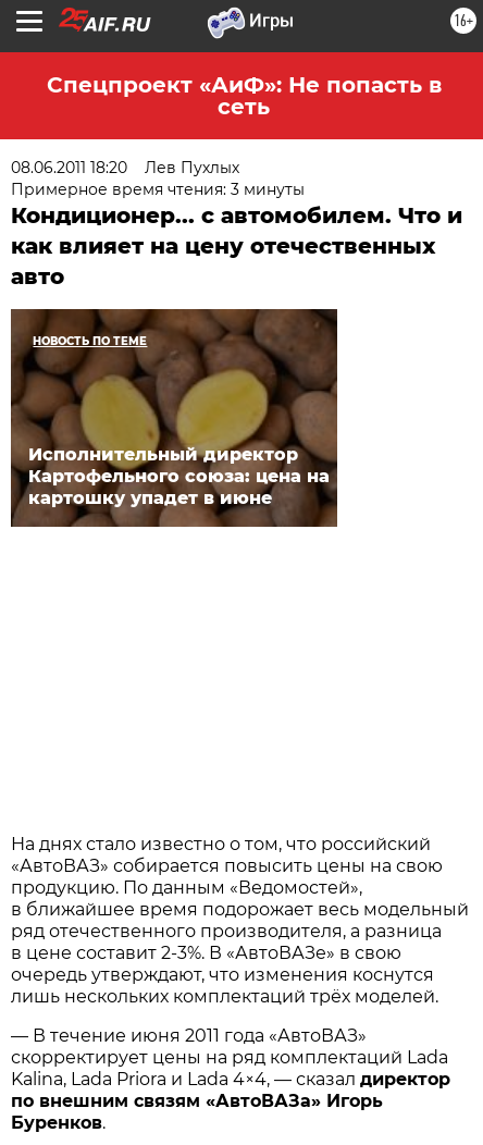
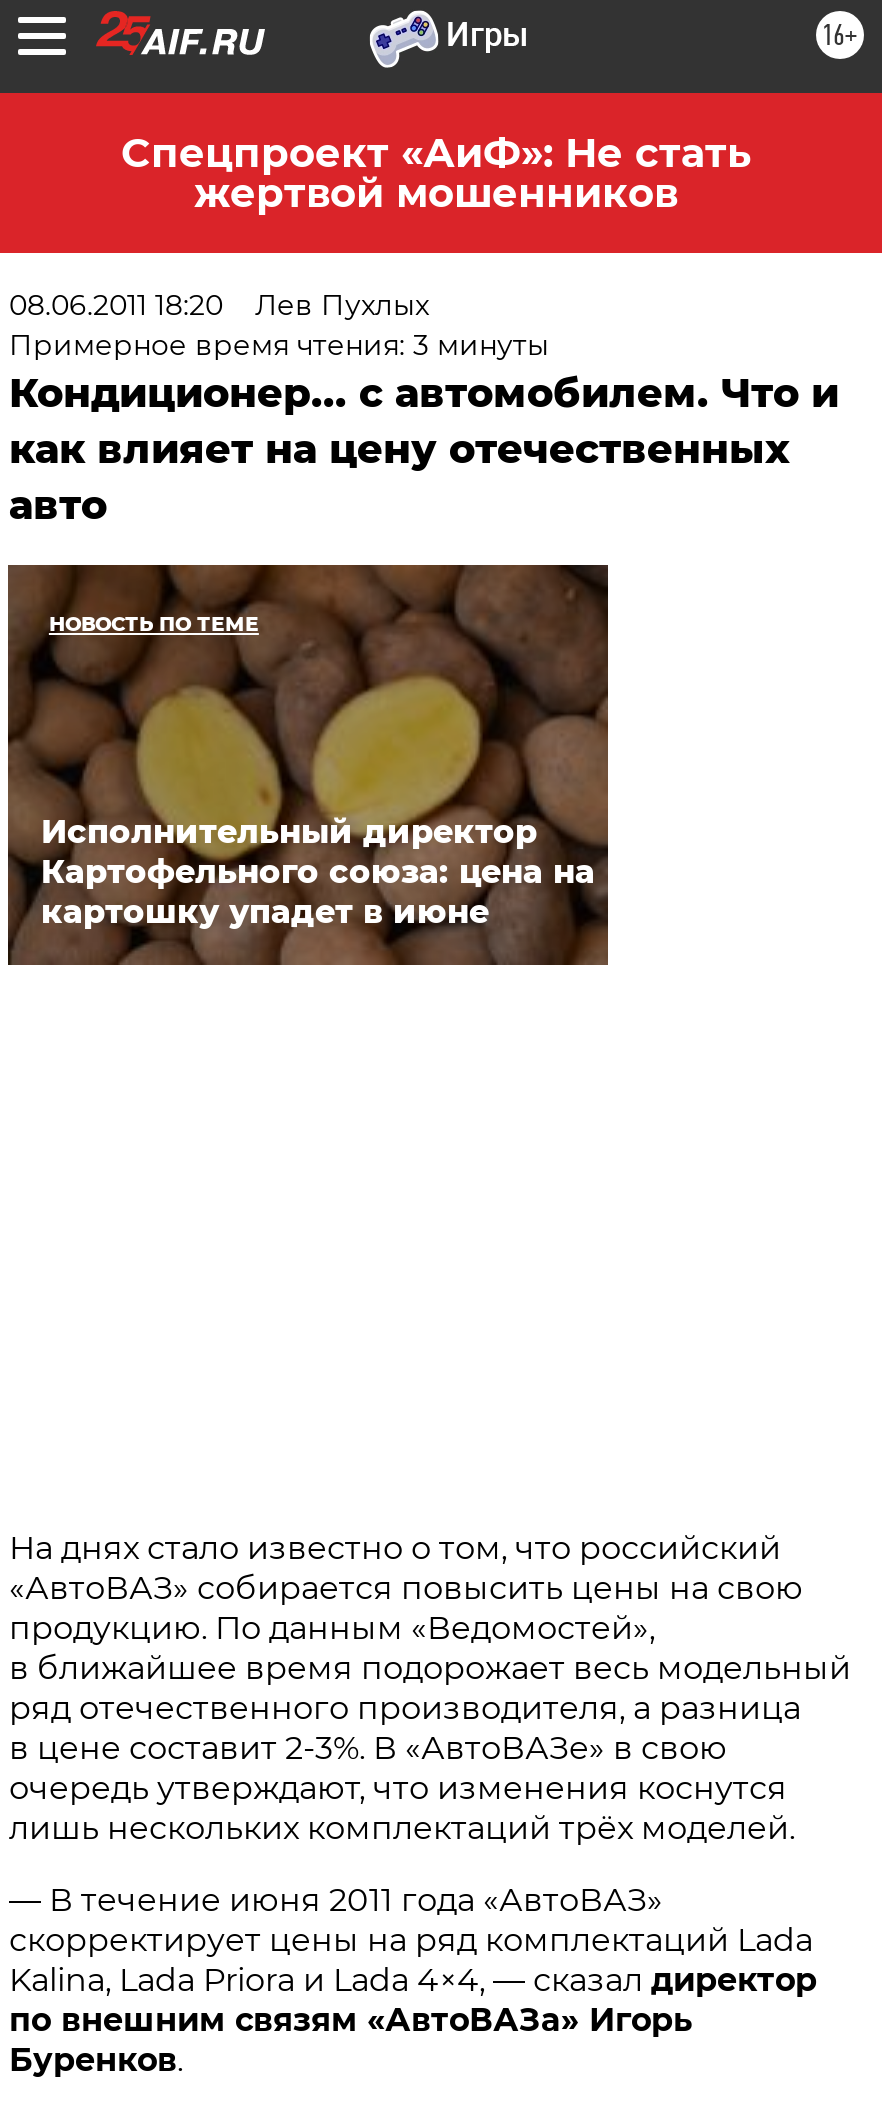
- Спецпроект «АиФ»: Не попасть в
- сеть
+ Спецпроект «АиФ»: Не стать
+ жертвой мошенников
